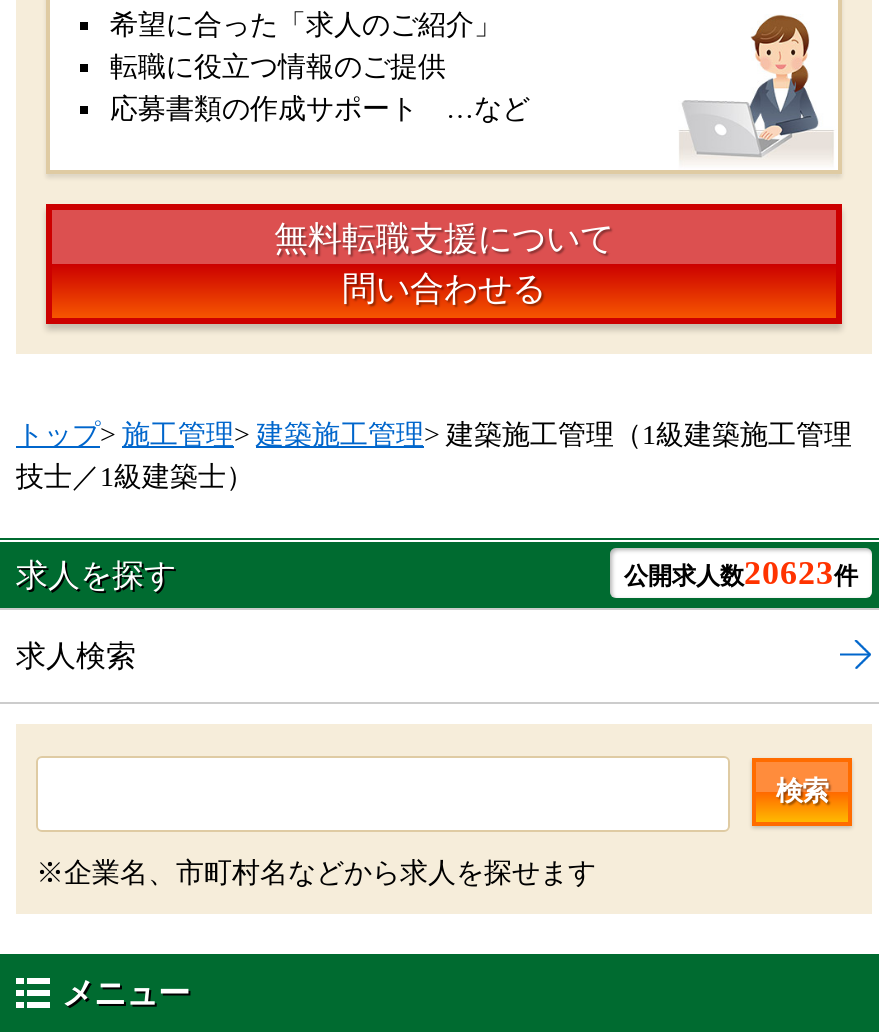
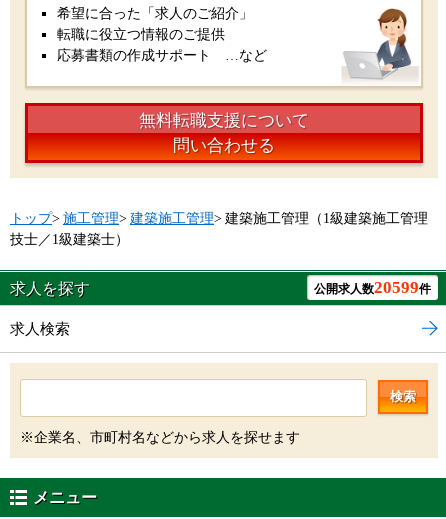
- 公開求人数20623件
+ 公開求人数20599件
